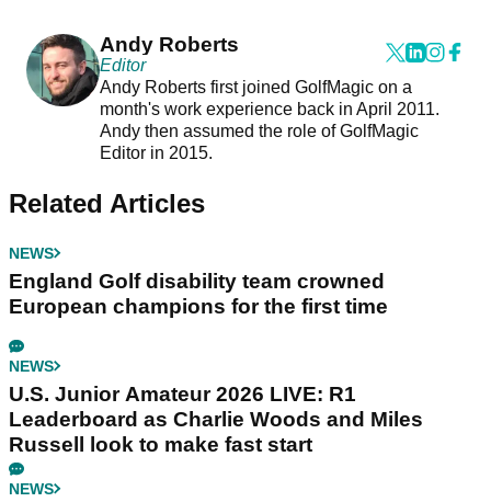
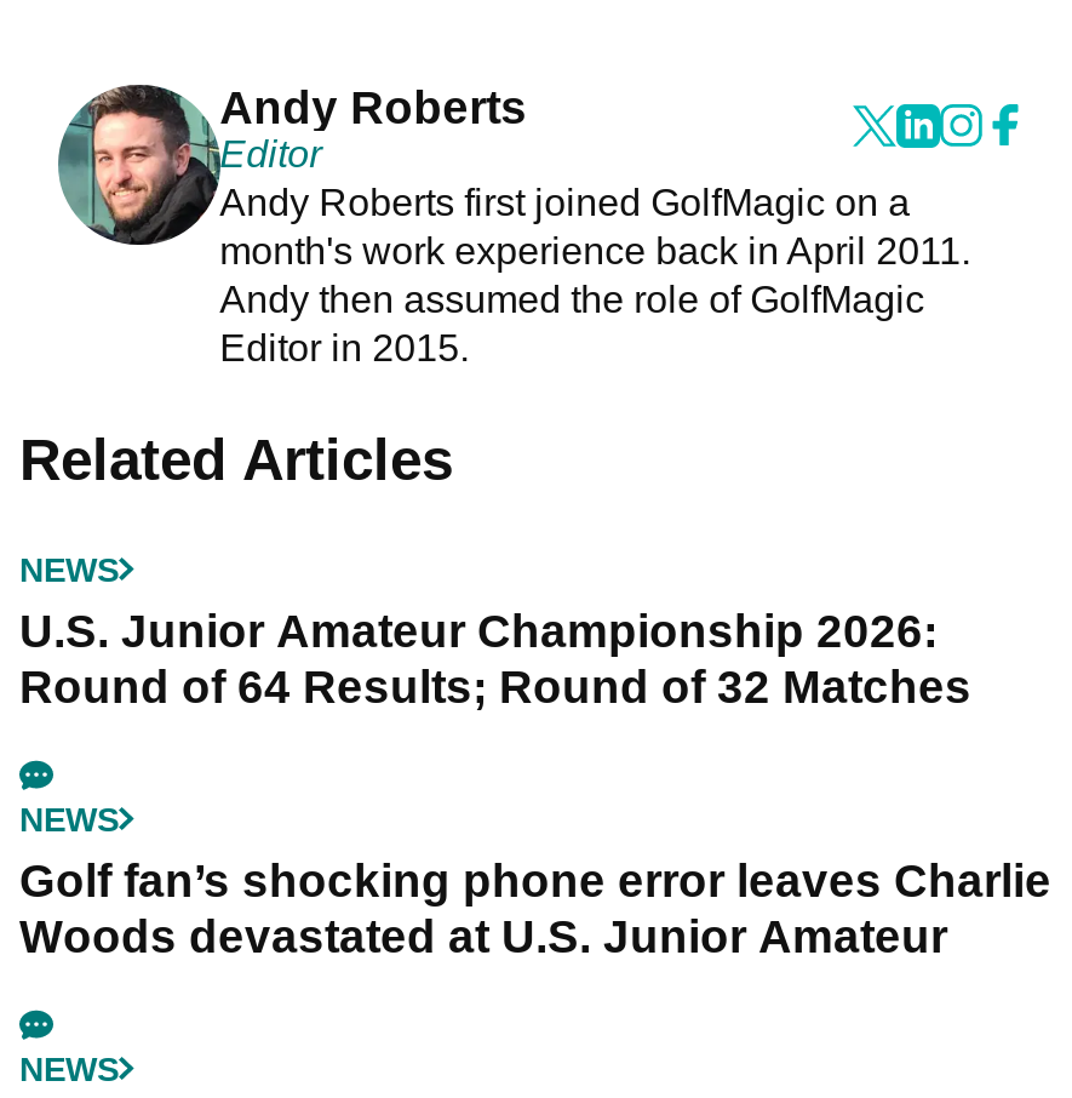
- England Golf disability team crowned
- European champions for the first time
+ U.S. Junior Amateur Championship 2026:
+ Round of 64 Results; Round of 32 Matches

- U.S. Junior Amateur 2026 LIVE: R1
- Leaderboard as Charlie Woods and Miles
- Russell look to make fast start
+ Golf fan’s shocking phone error leaves Charlie
+ Woods devastated at U.S. Junior Amateur
